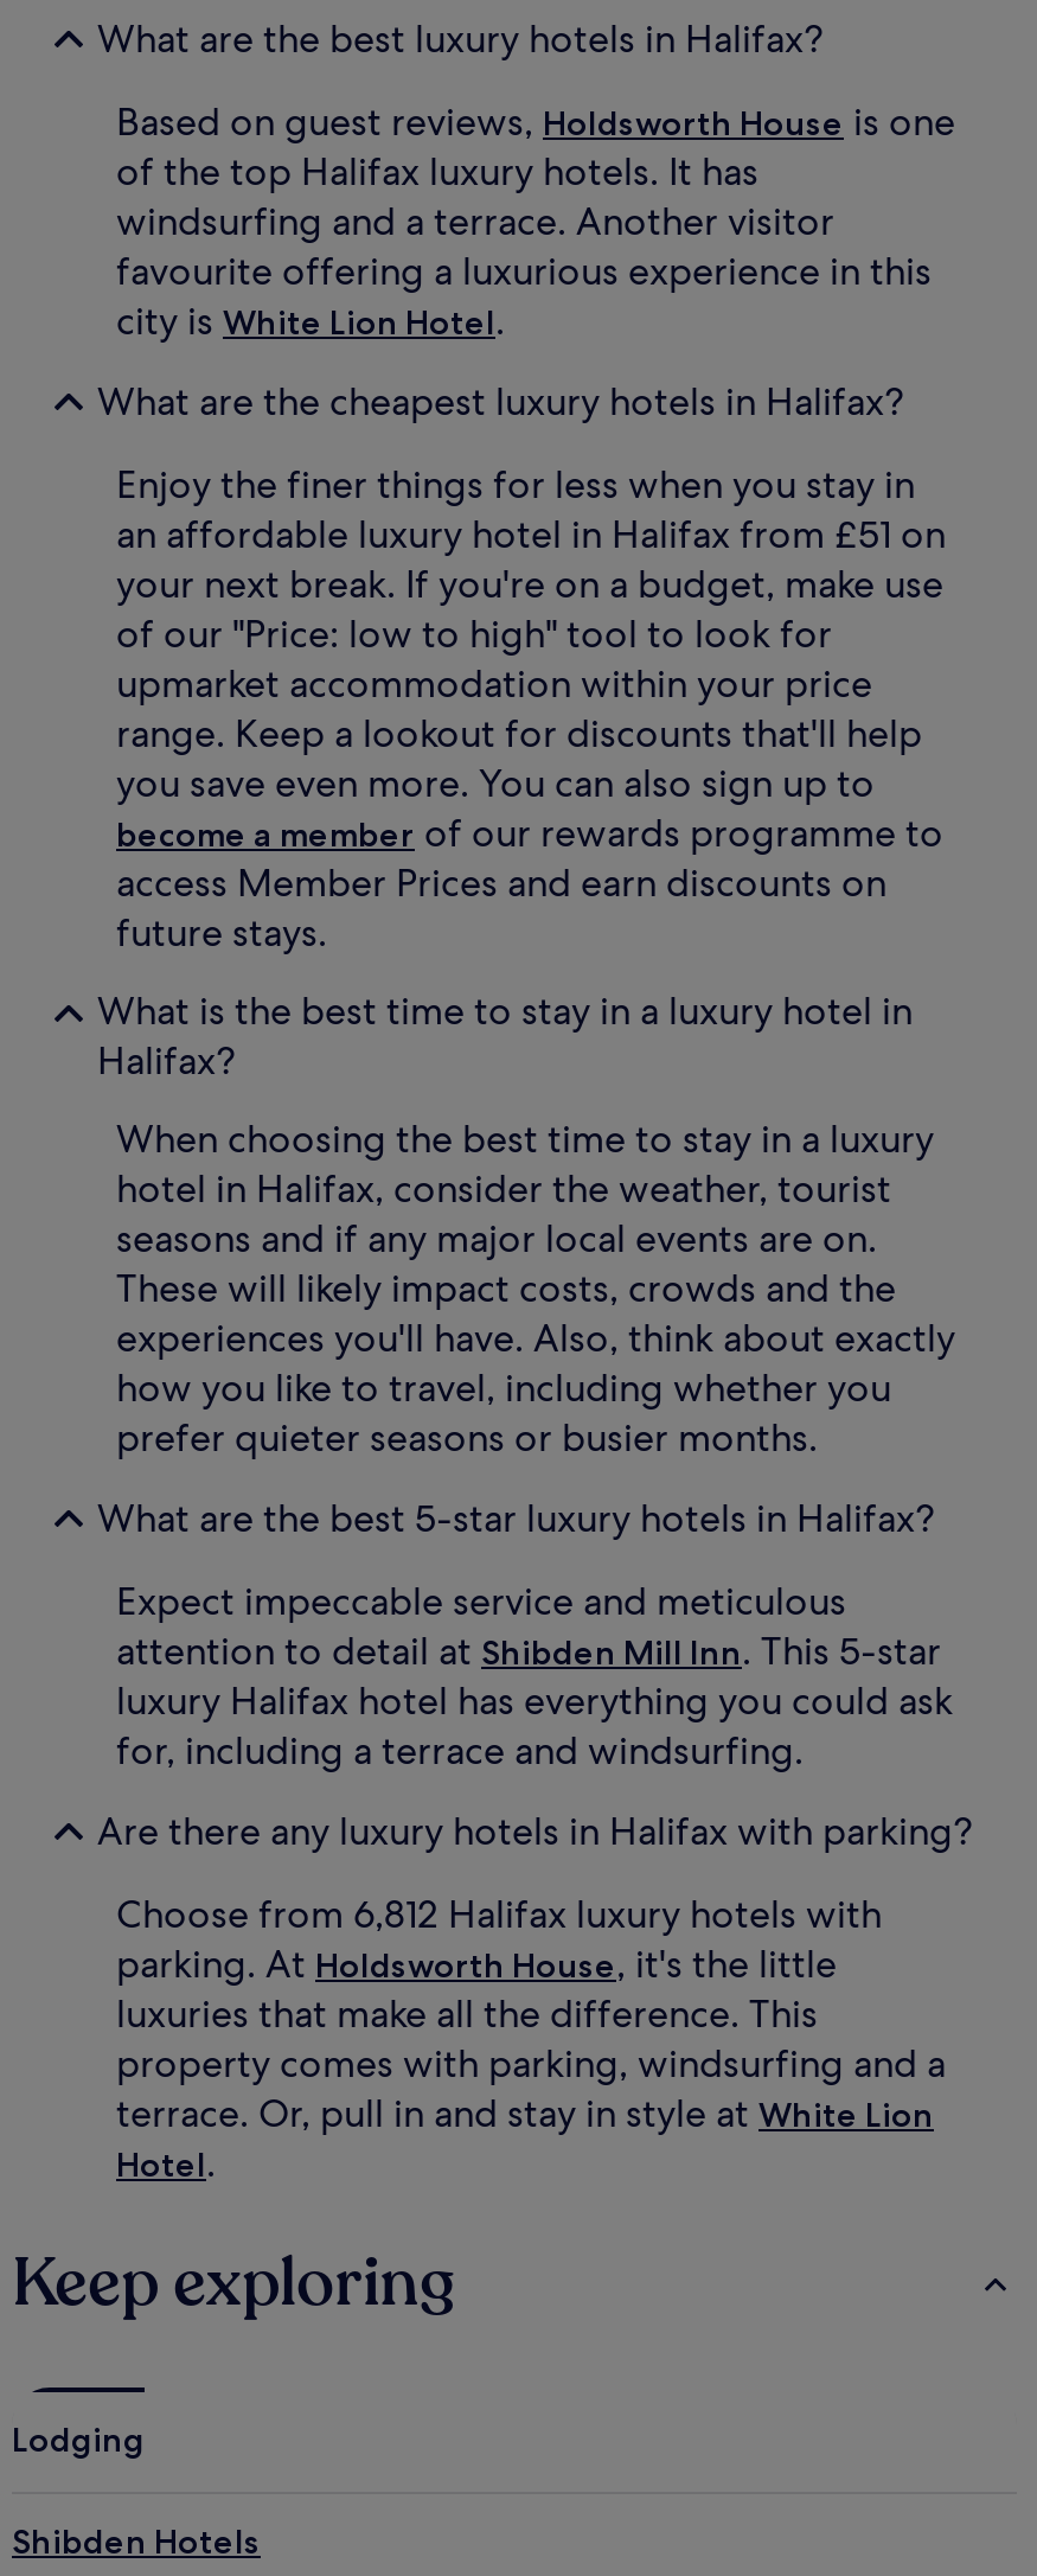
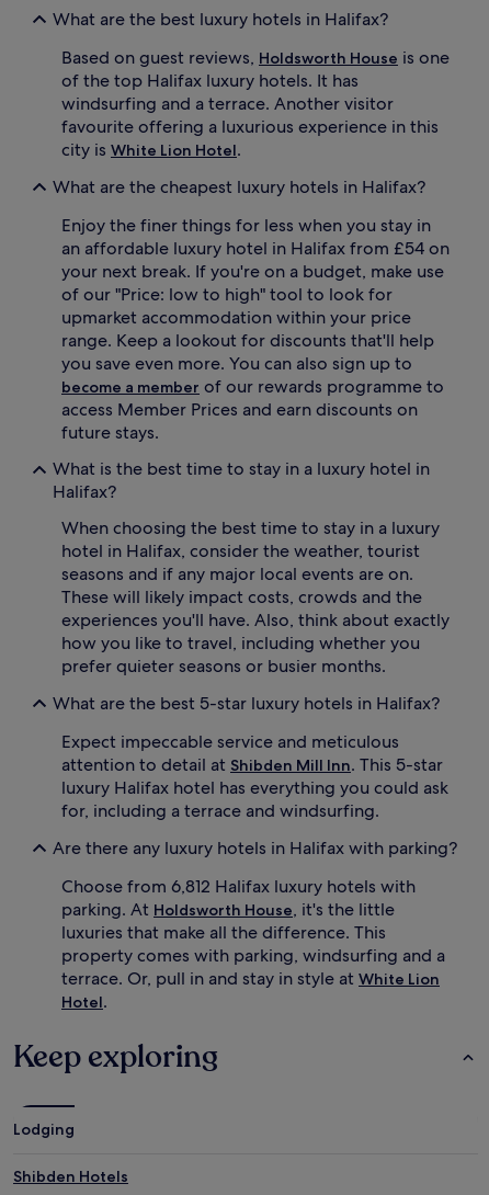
- an affordable luxury hotel in Halifax from £51 on
+ an affordable luxury hotel in Halifax from £54 on
